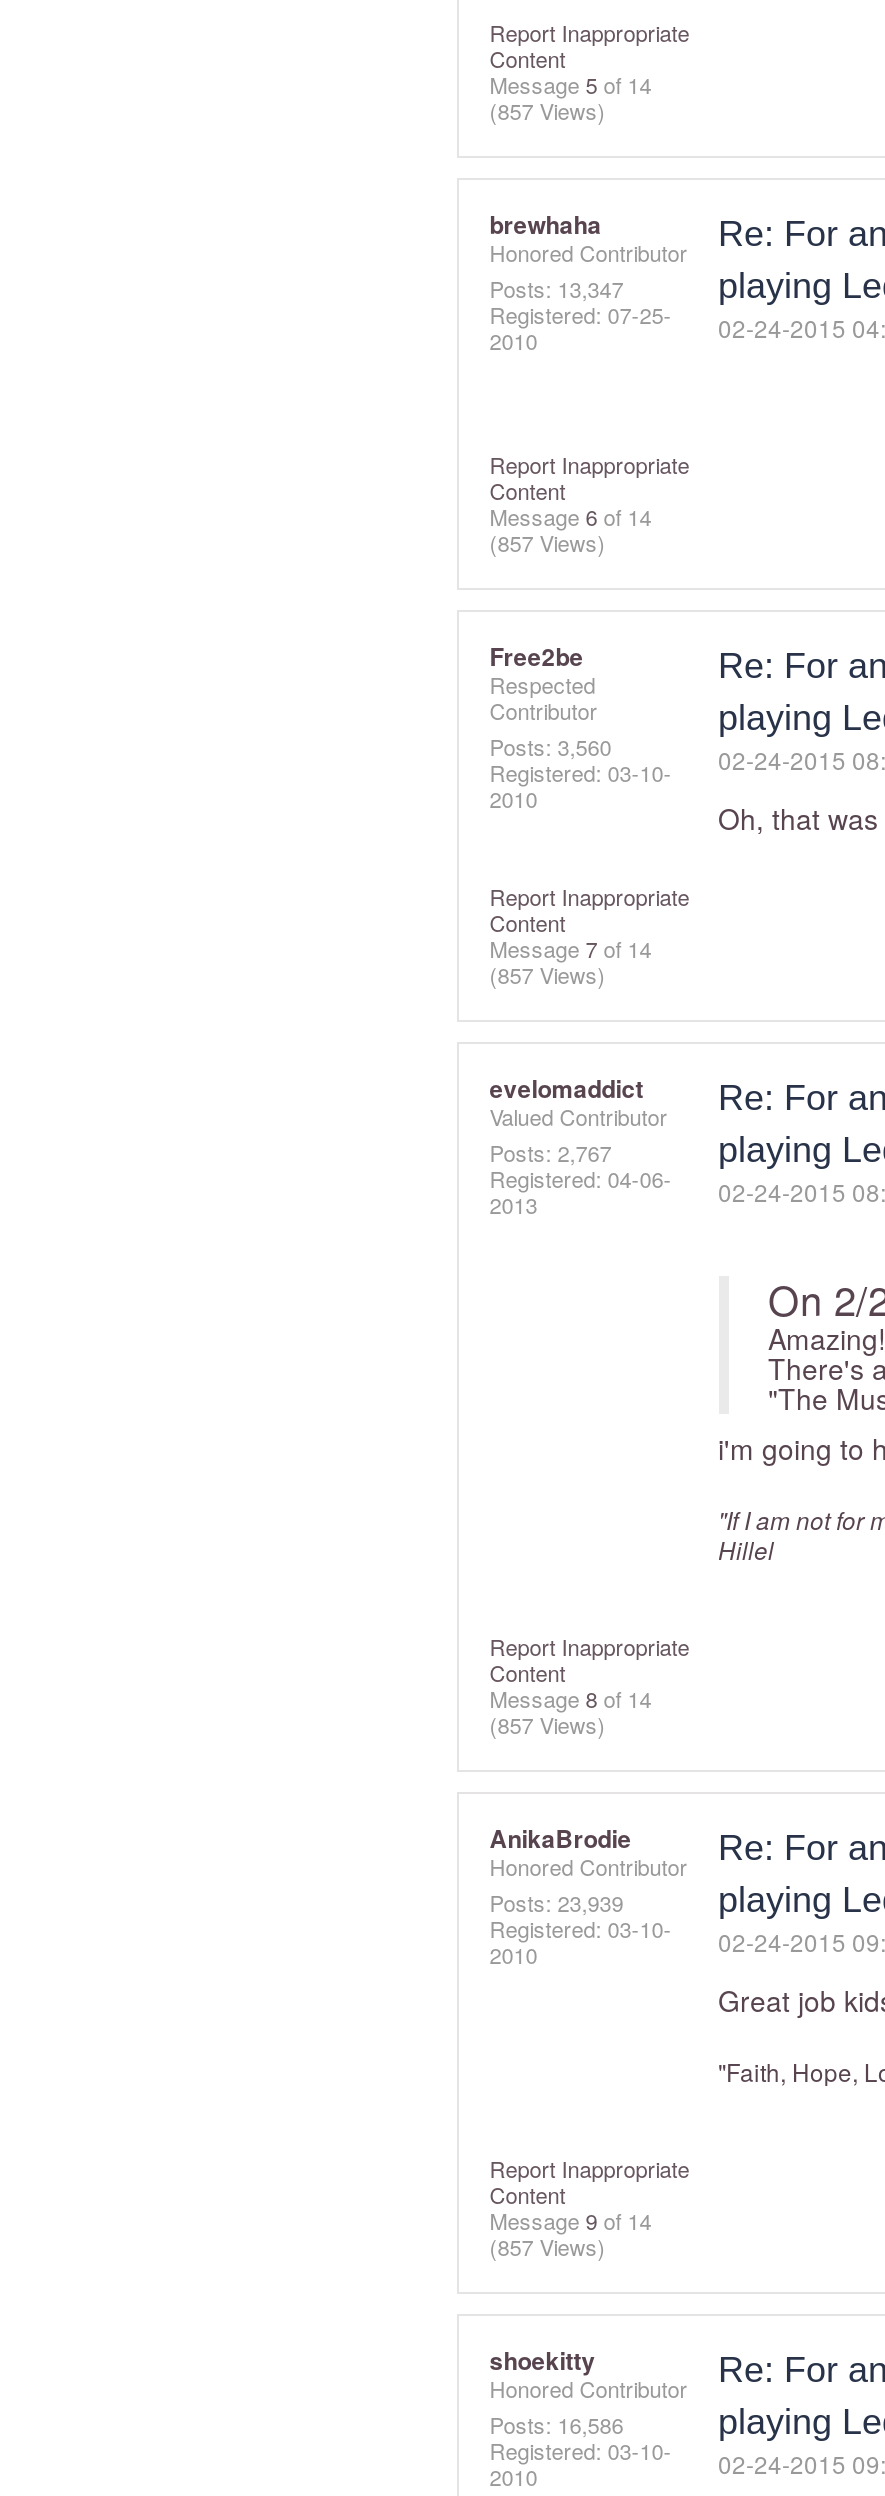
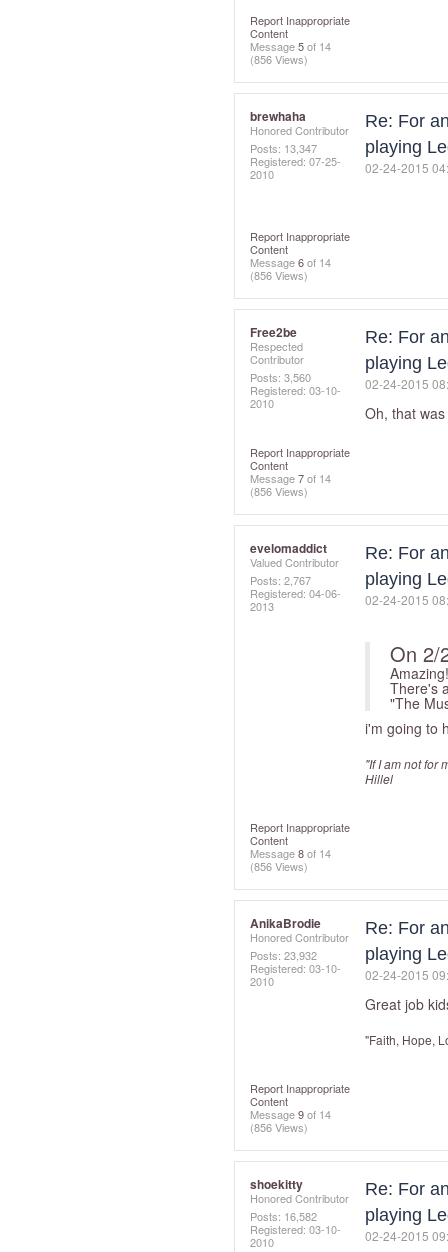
- (857 Views)
+ (856 Views)

- (857 Views)
+ (856 Views)

- (857 Views)
+ (856 Views)

- (857 Views)
+ (856 Views)

- Posts: 23,939
+ Posts: 23,932

- (857 Views)
+ (856 Views)

- Posts: 16,586
+ Posts: 16,582
